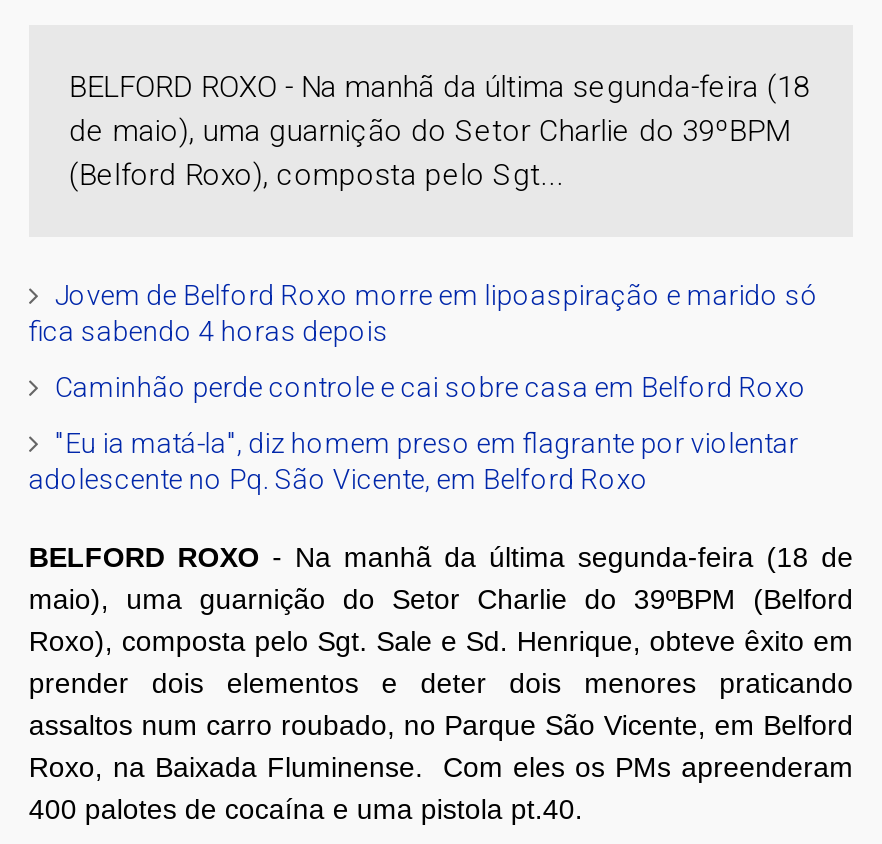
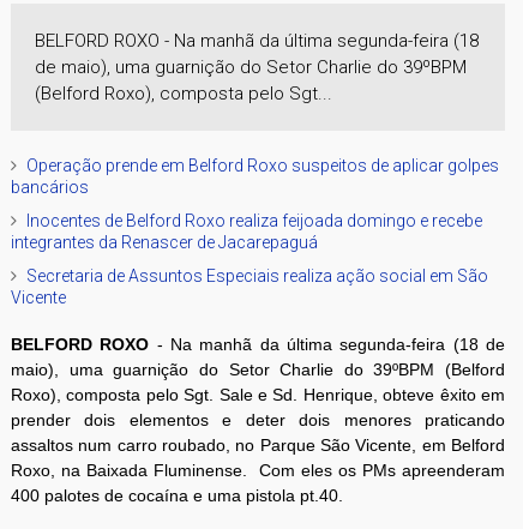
- Jovem de Belford Roxo morre em lipoaspiração e marido só
- fica sabendo 4 horas depois
+ Operação prende em Belford Roxo suspeitos de aplicar golpes
+ bancários

- Caminhão perde controle e cai sobre casa em Belford Roxo
+ Inocentes de Belford Roxo realiza feijoada domingo e recebe
+ integrantes da Renascer de Jacarepaguá

- "Eu ia matá-la", diz homem preso em flagrante por violentar
- adolescente no Pq. São Vicente, em Belford Roxo
+ Secretaria de Assuntos Especiais realiza ação social em São
+ Vicente
